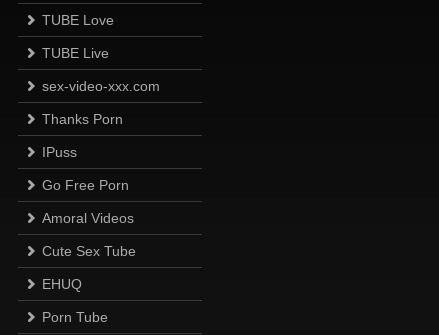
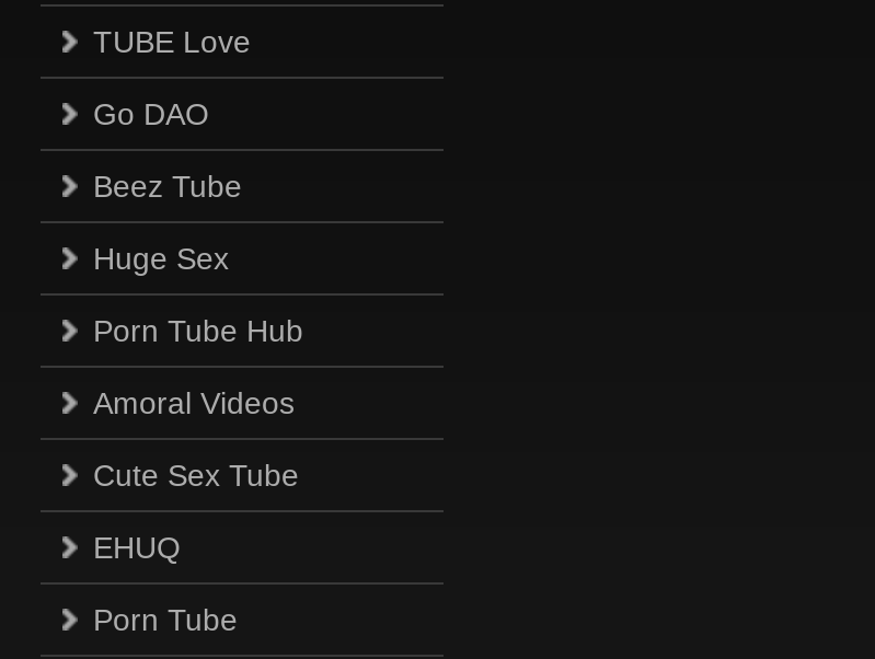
- TUBE Live
- sex-video-xxx.com
- Thanks Porn
- IPuss
- Go Free Porn
+ Go DAO
+ Beez Tube
+ Huge Sex
+ Porn Tube Hub
